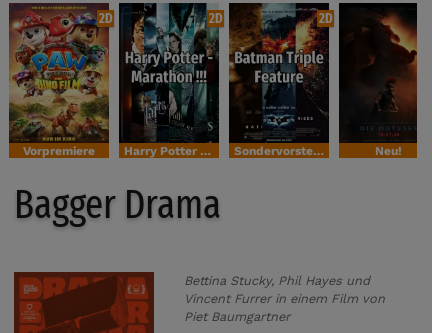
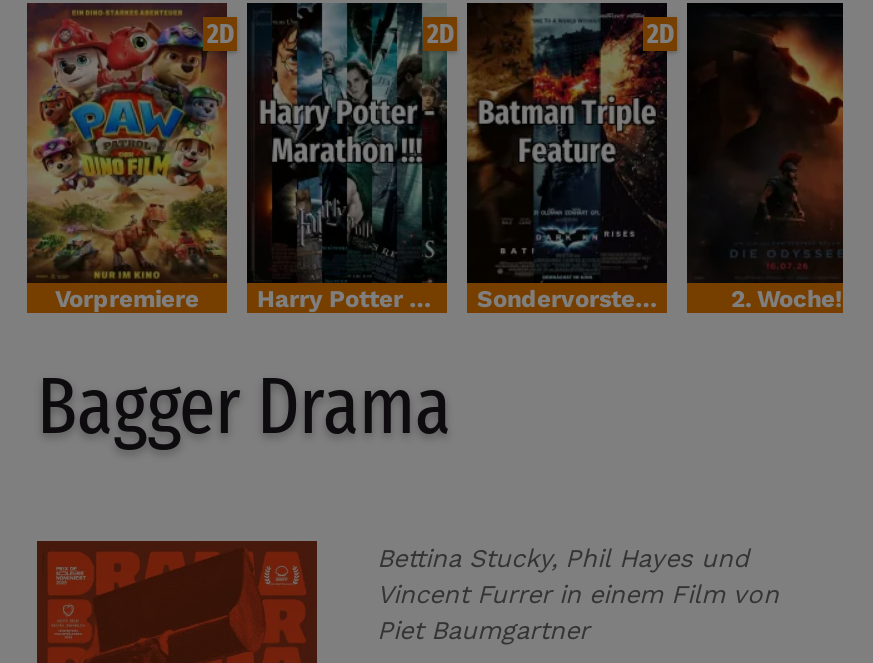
- Neu!
+ 2. Woche!
